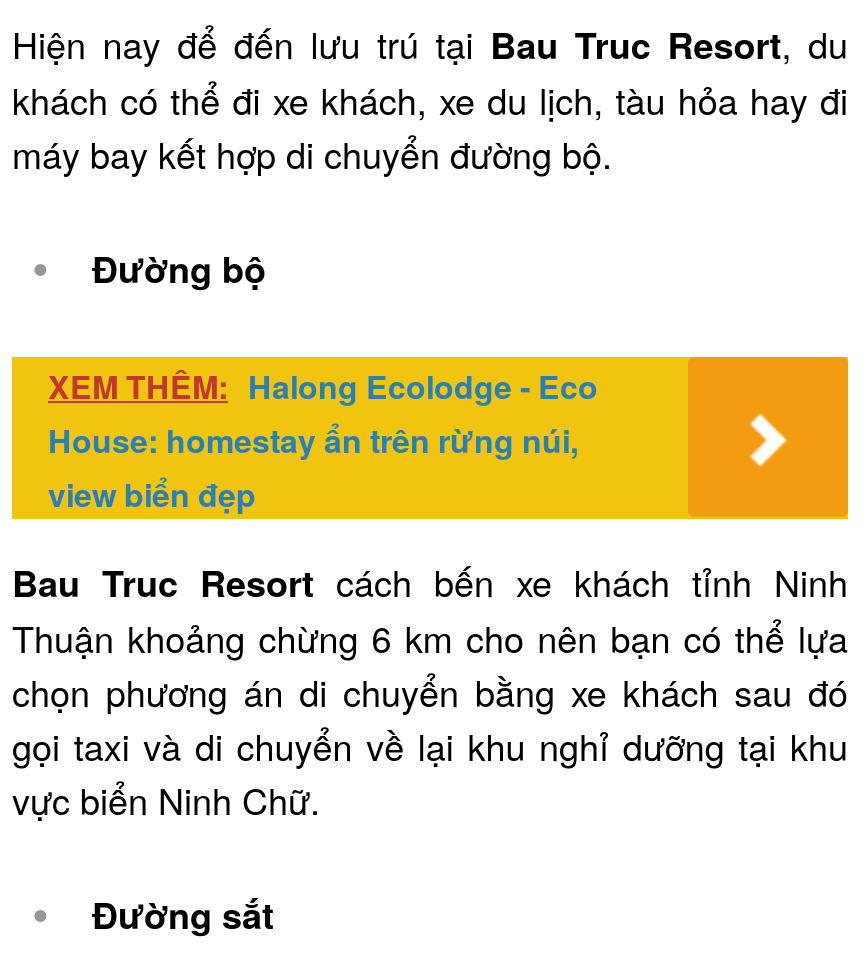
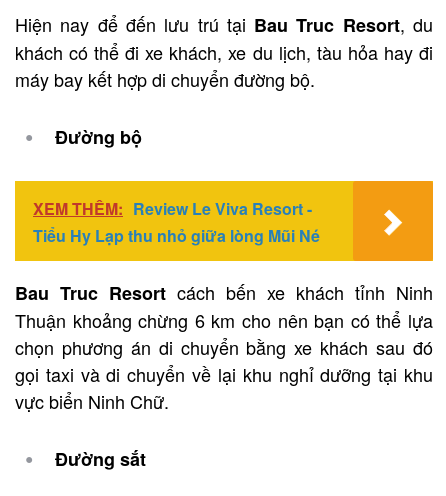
- XEM THÊM: Halong Ecolodge - Eco
- House: homestay ẩn trên rừng núi,
- view biển đẹp
+ XEM THÊM: Review Le Viva Resort -
+ Tiểu Hy Lạp thu nhỏ giữa lòng Mũi Né
